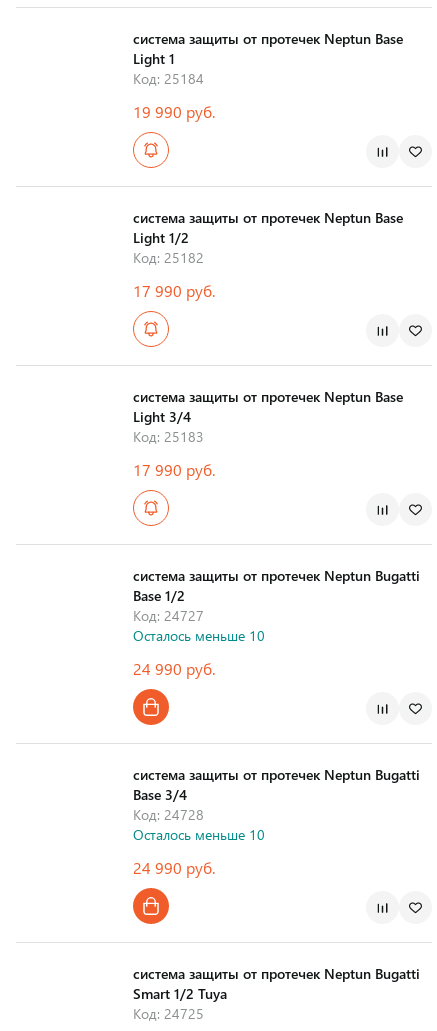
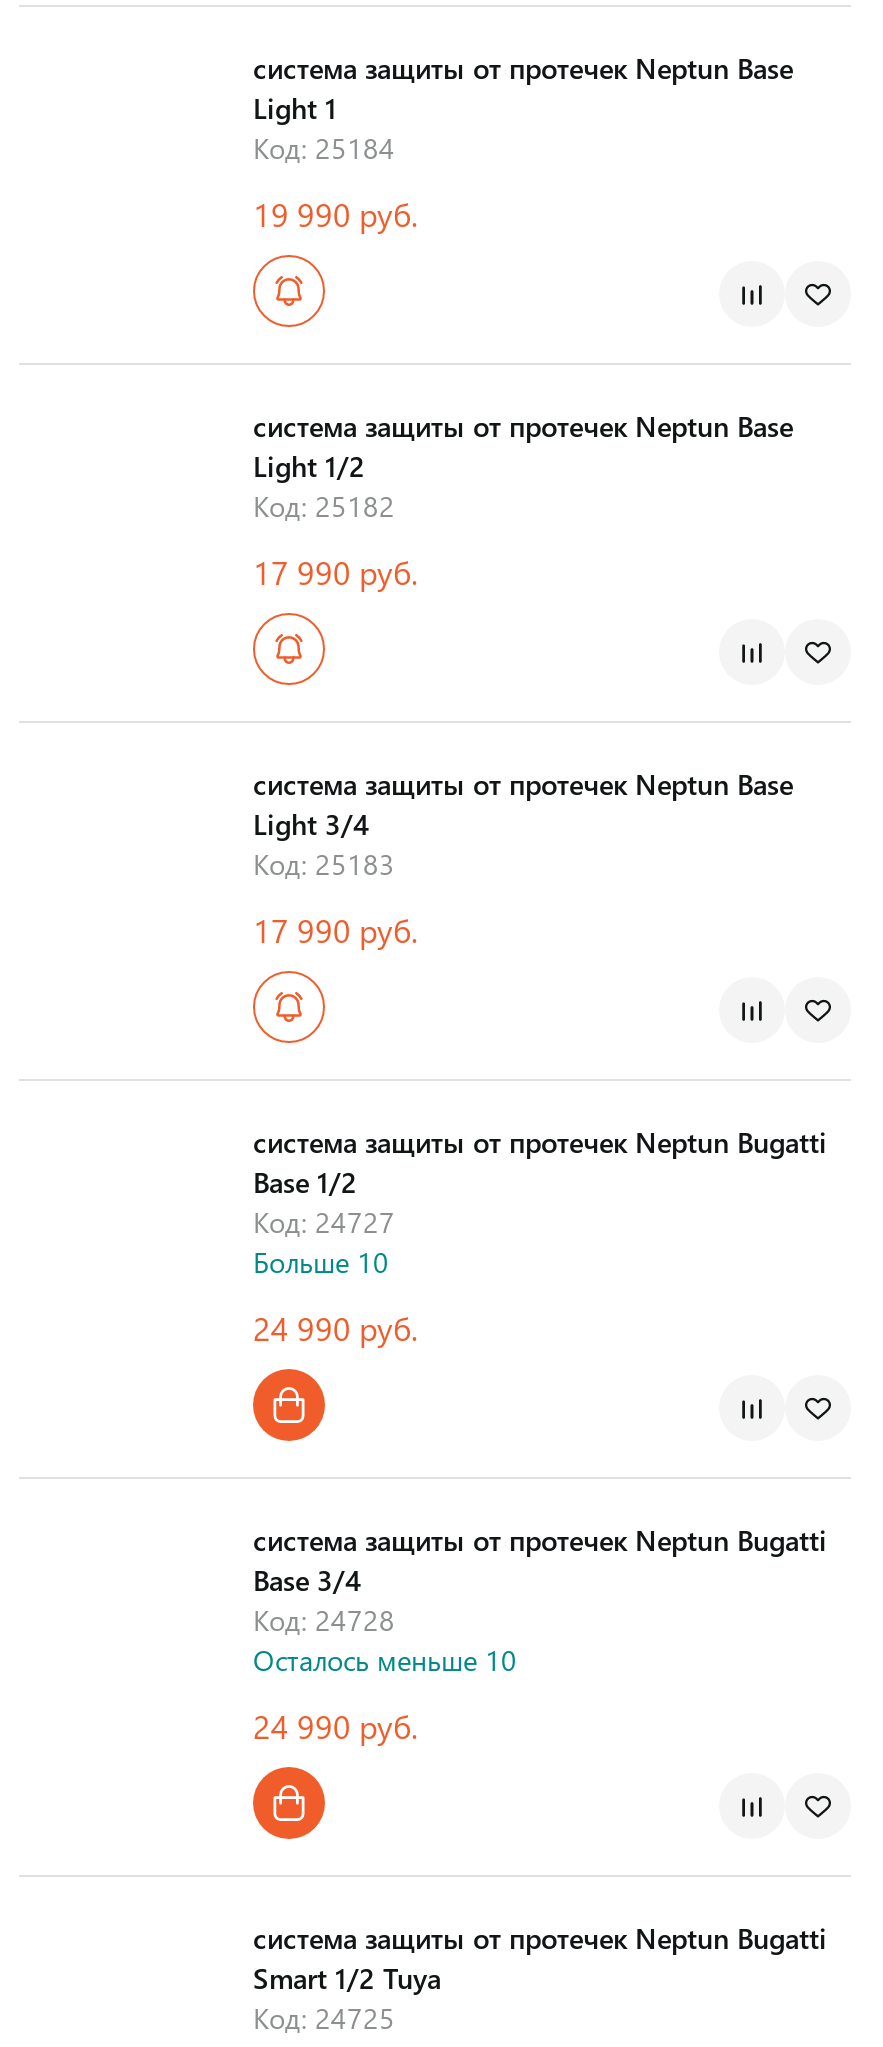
- Осталось меньше 10
+ Больше 10
